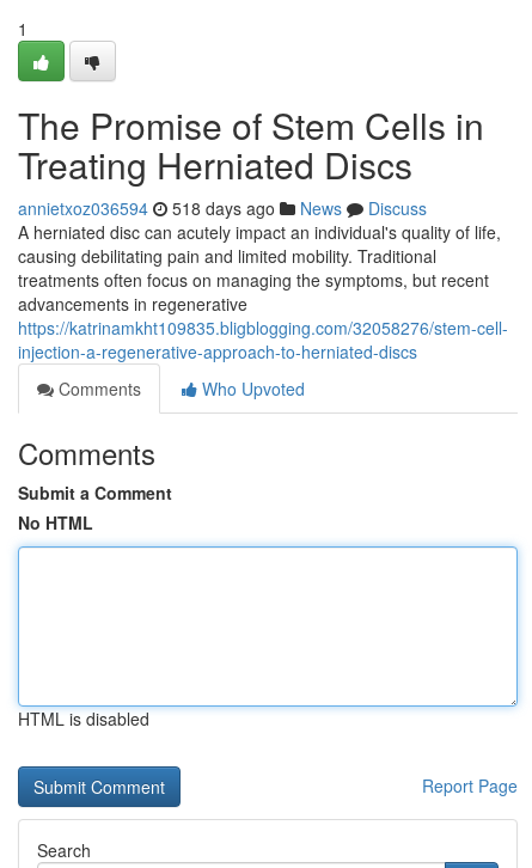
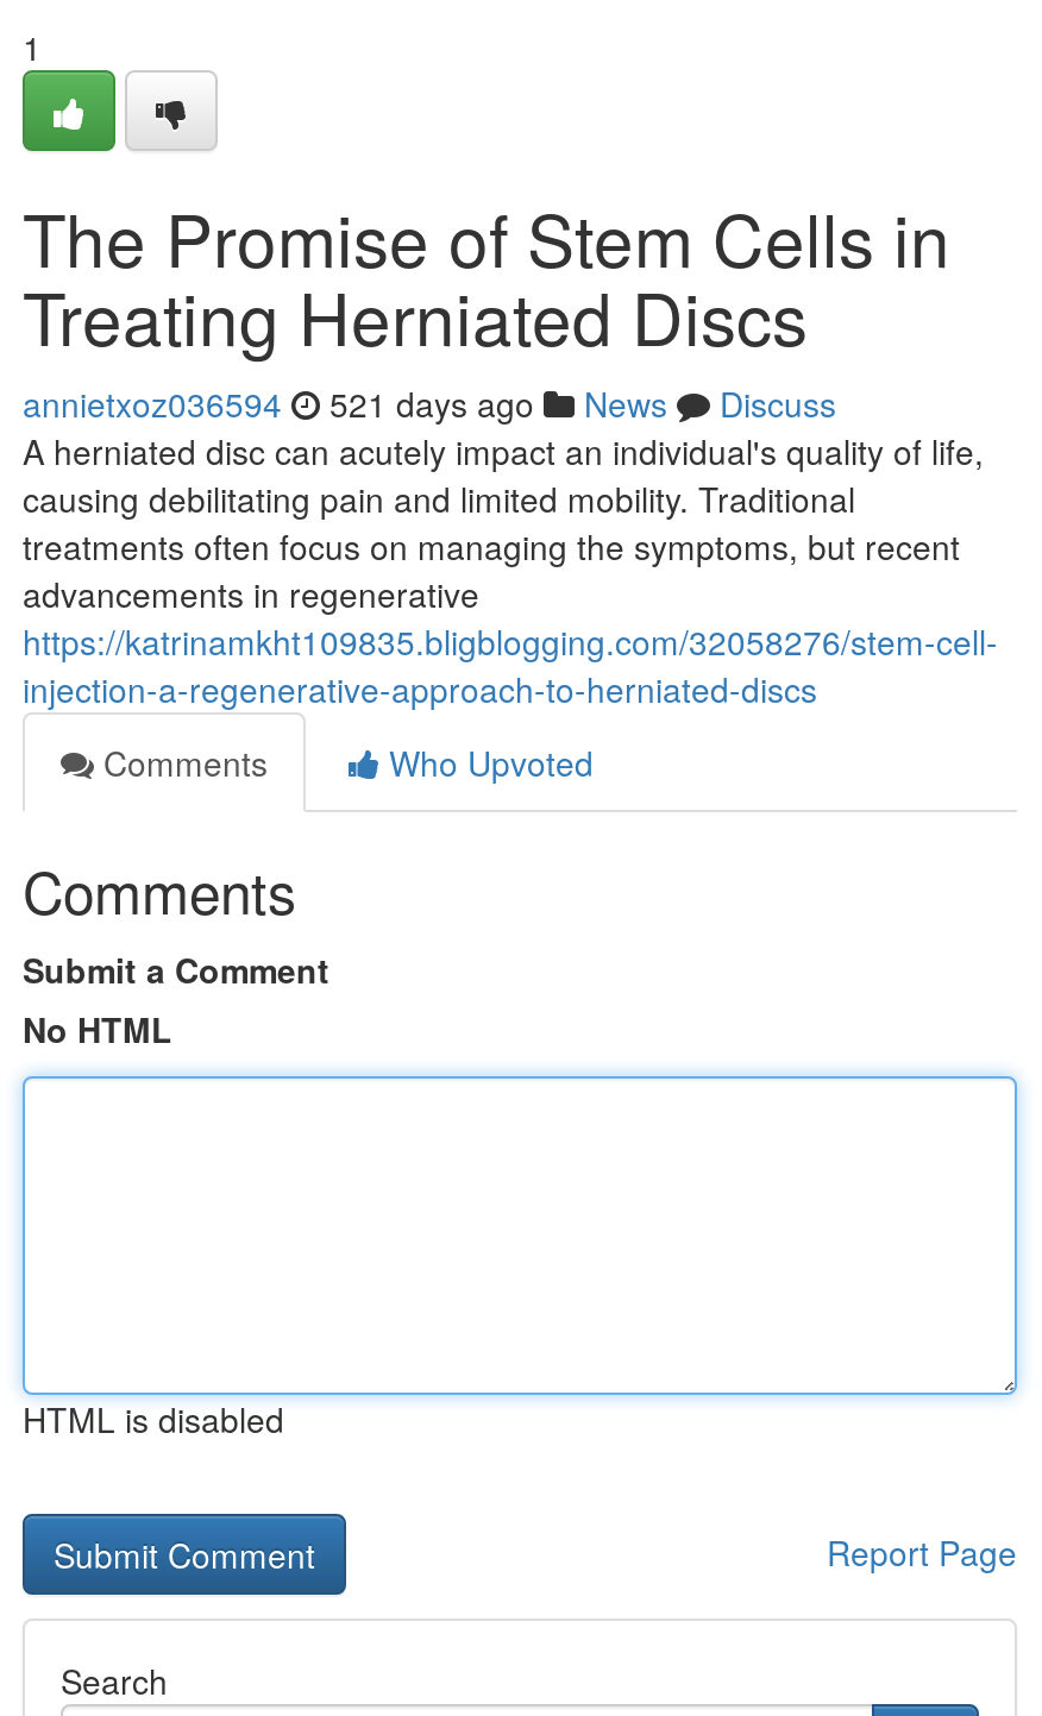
- annietxoz036594 518 days ago News Discuss
+ annietxoz036594 521 days ago News Discuss
